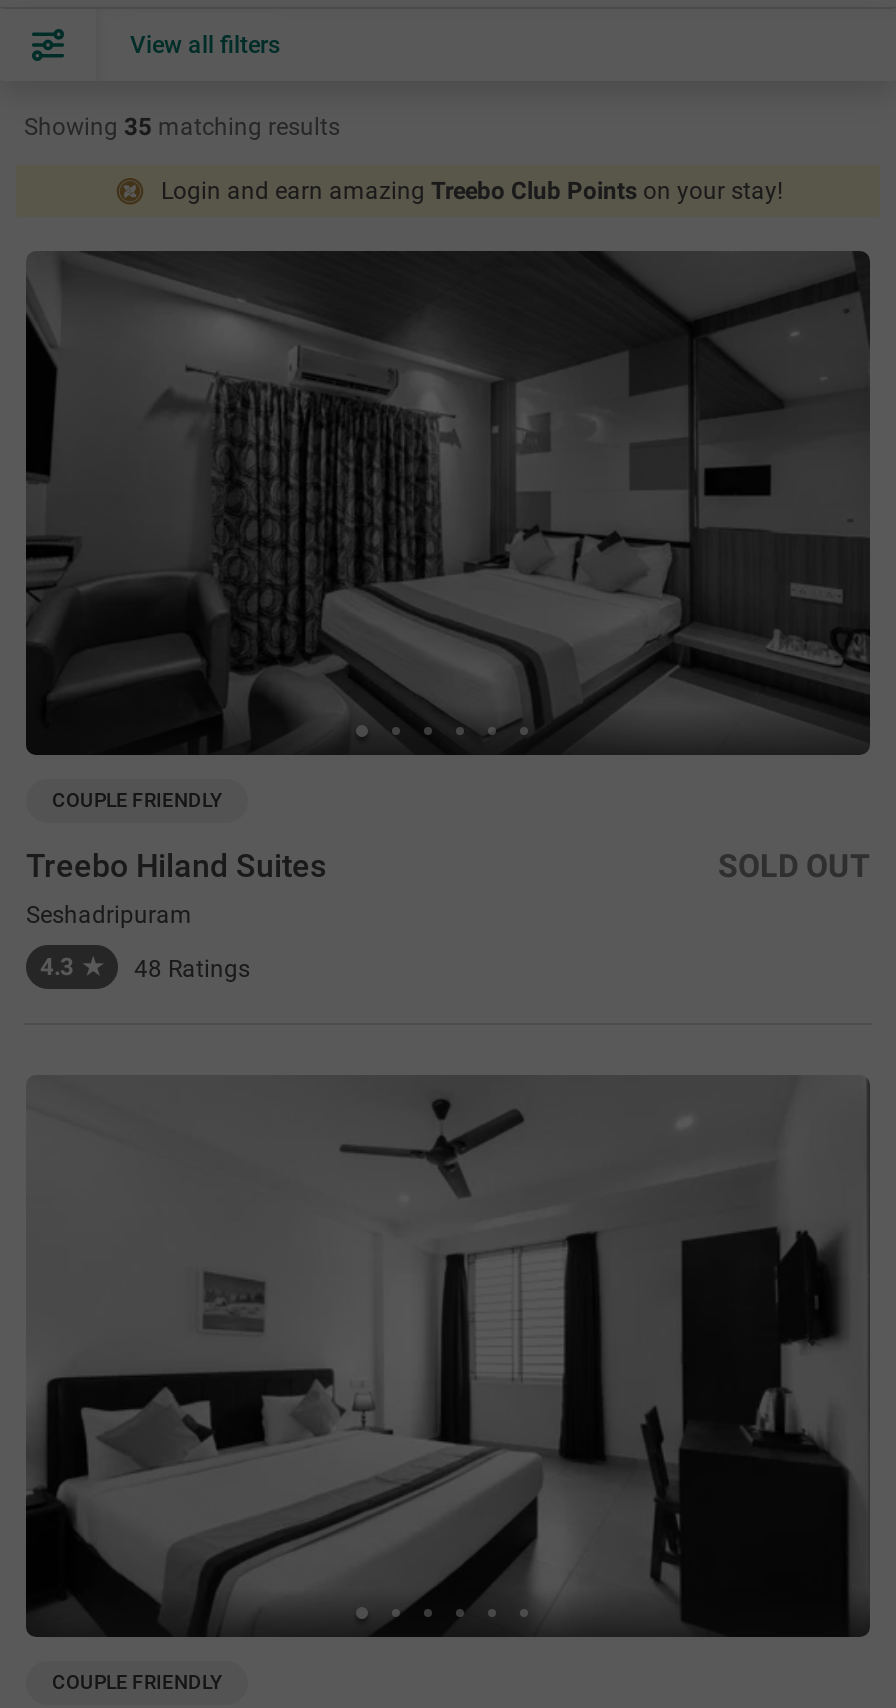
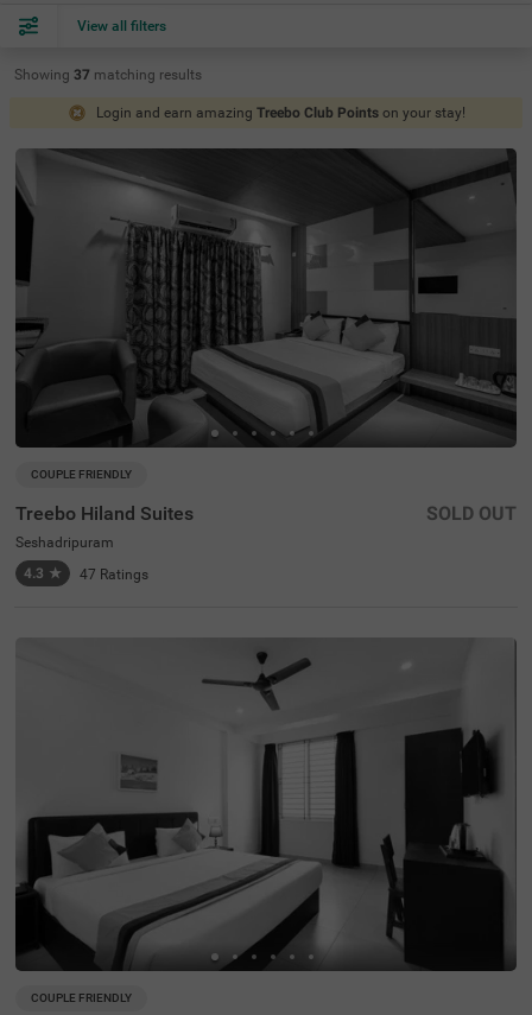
- Showing 35 matching results
+ Showing 37 matching results

- 48 Ratings
+ 47 Ratings
